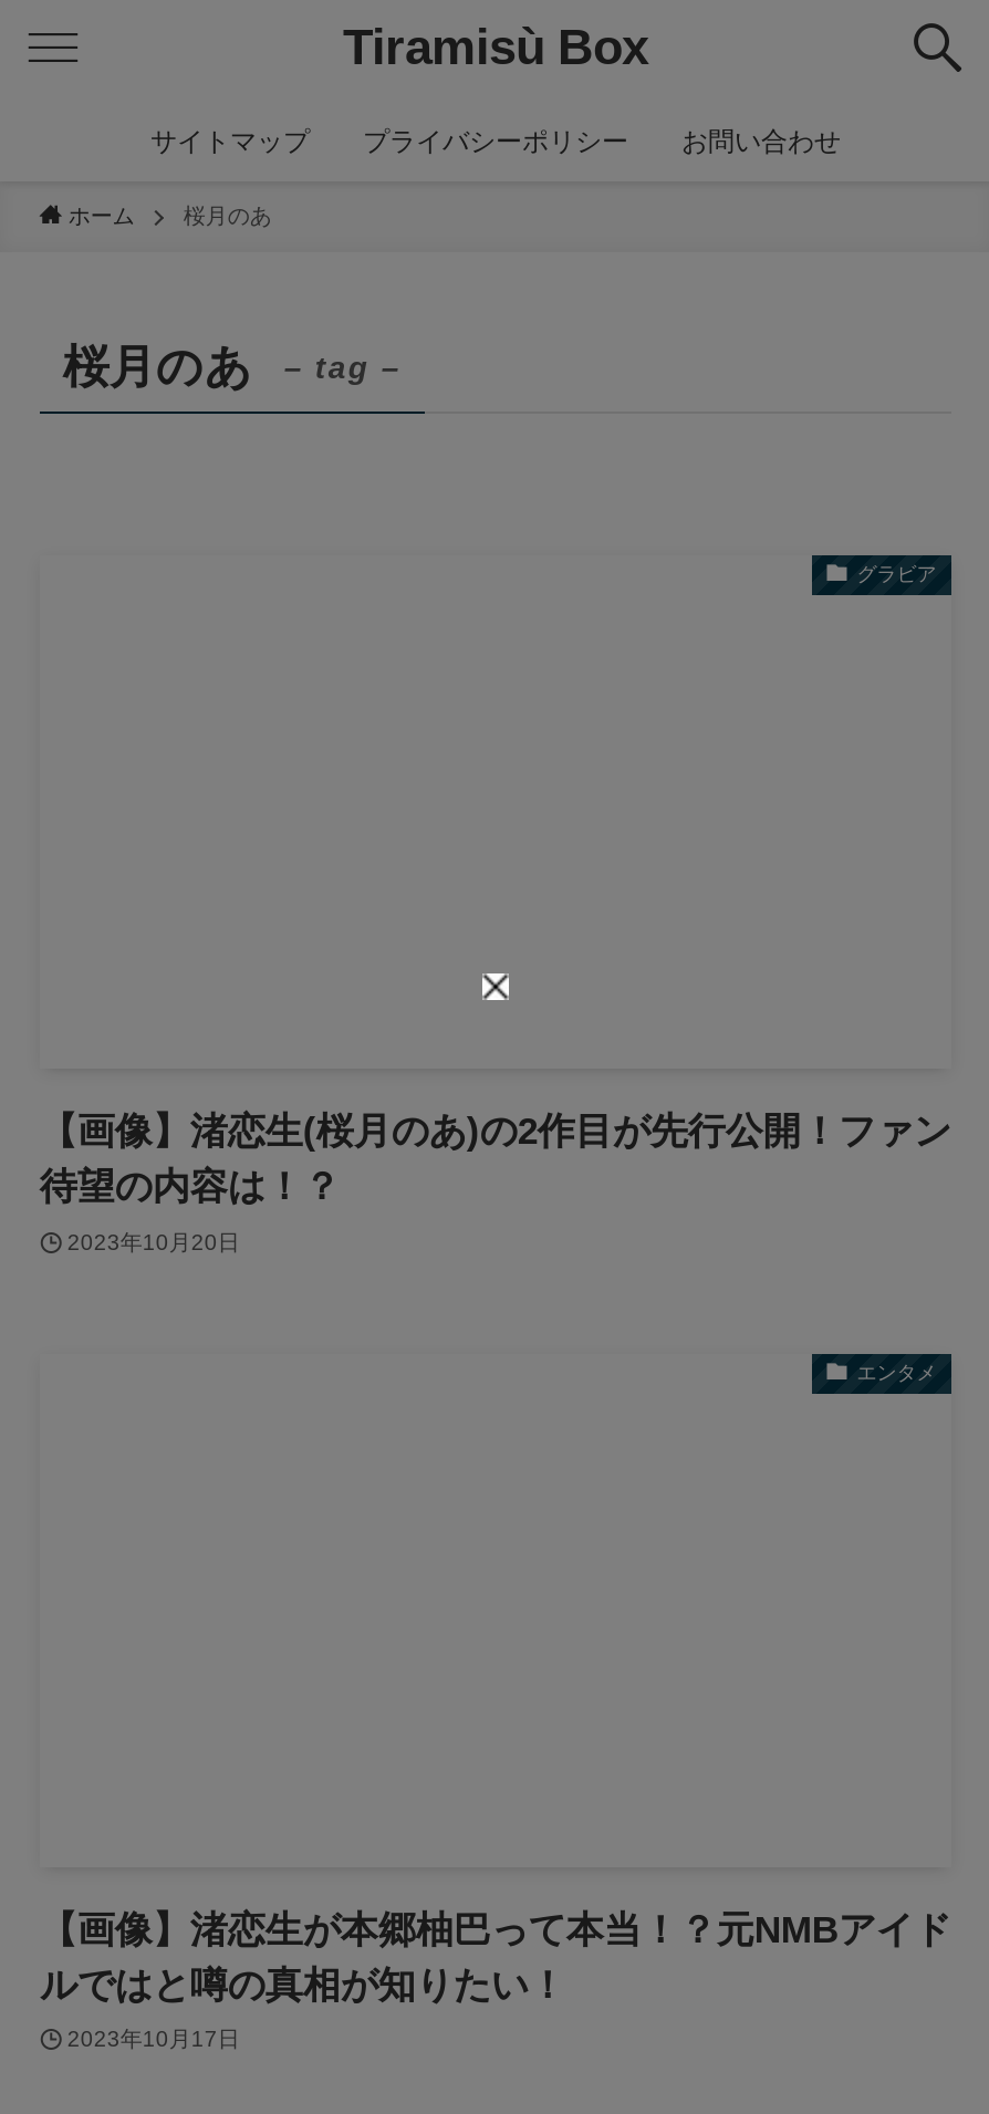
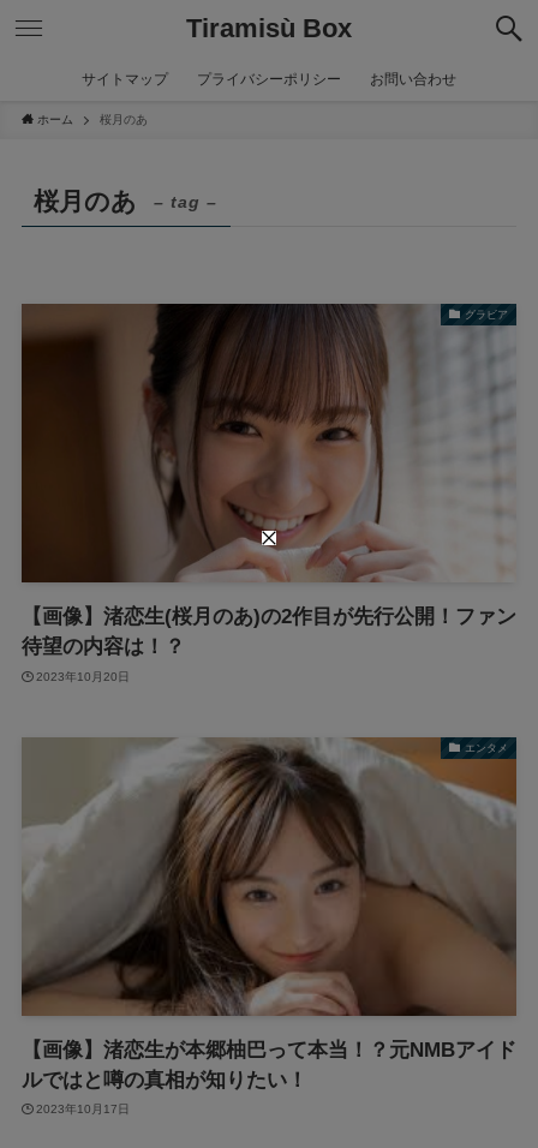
+ [image]

+ [image]
